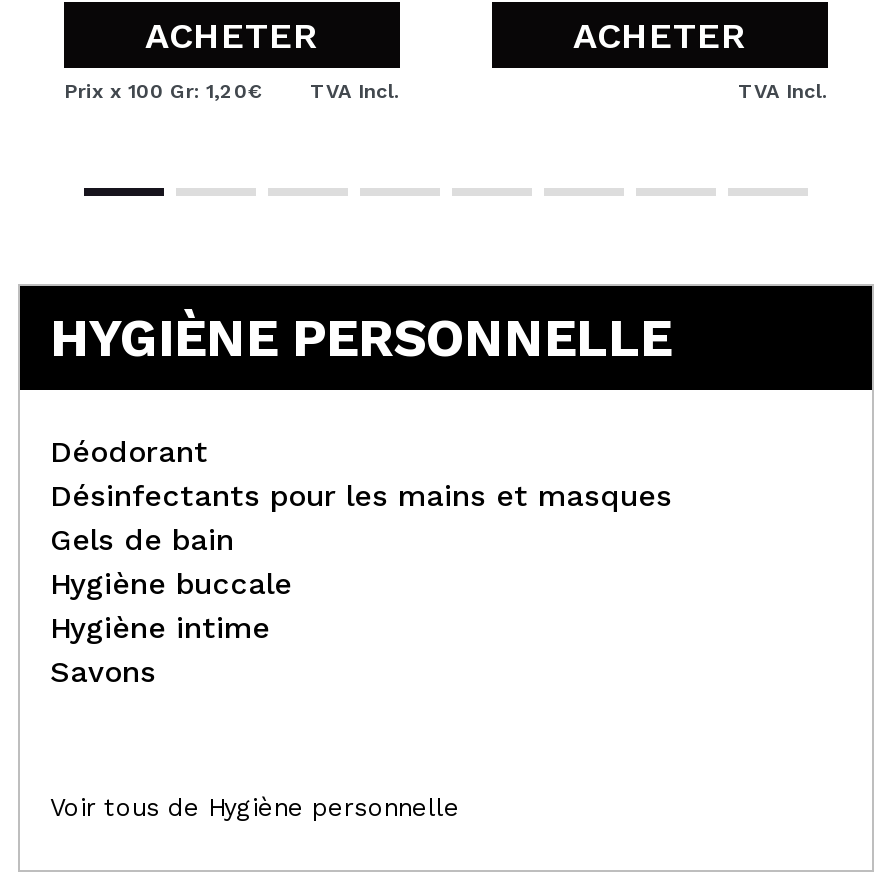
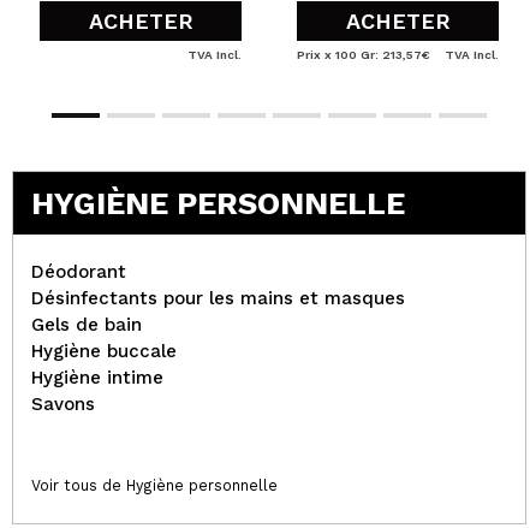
- Prix x 100 Gr: 1,20€

+ Prix x 100 Gr: 213,57€
